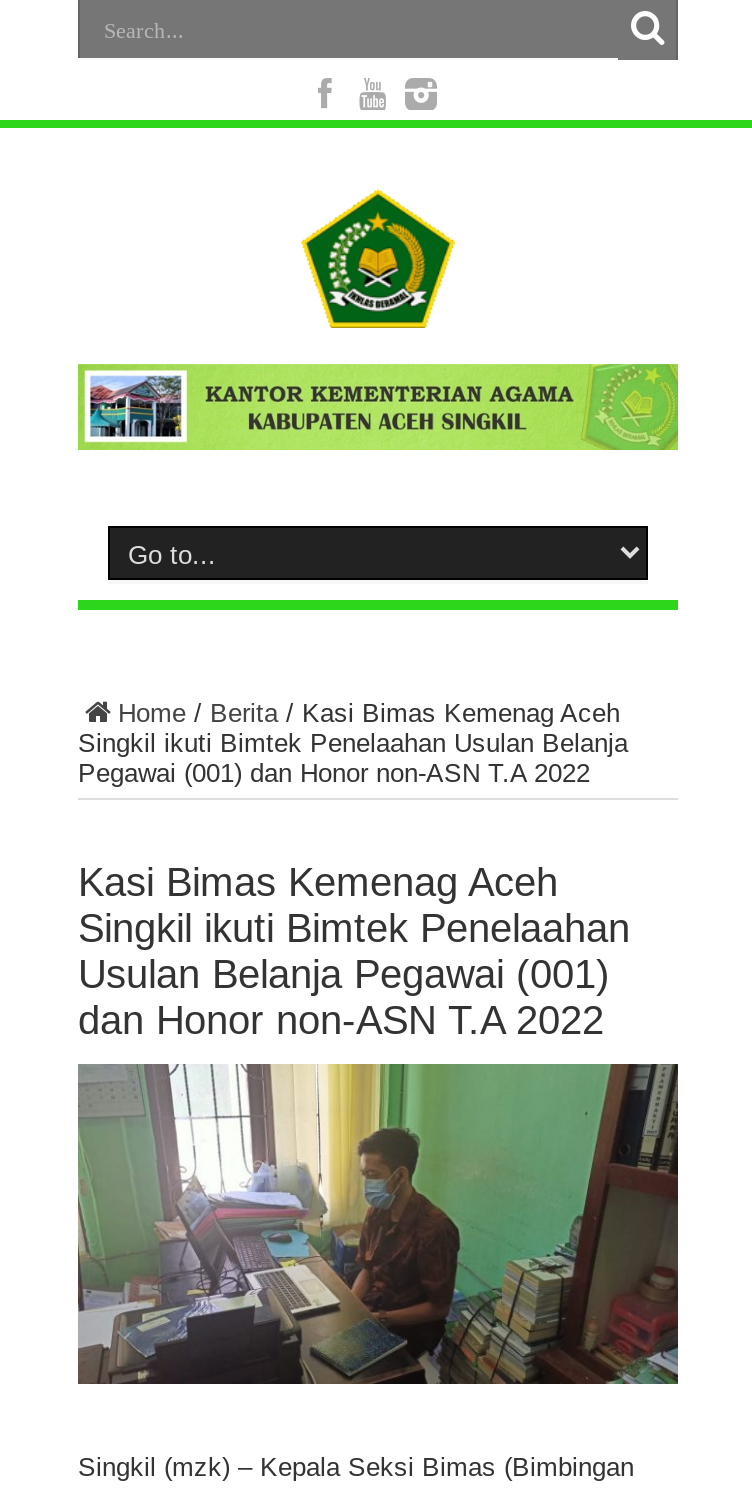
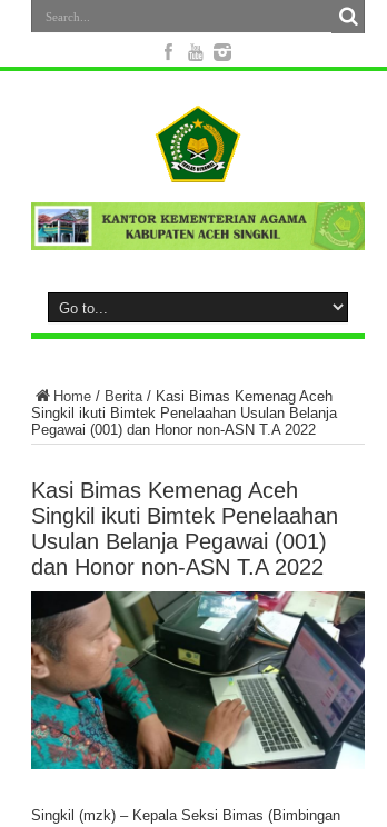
- [image]
+ [image]
